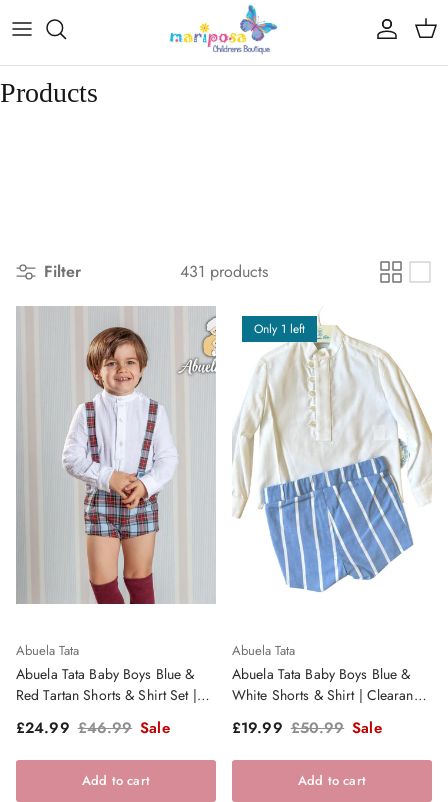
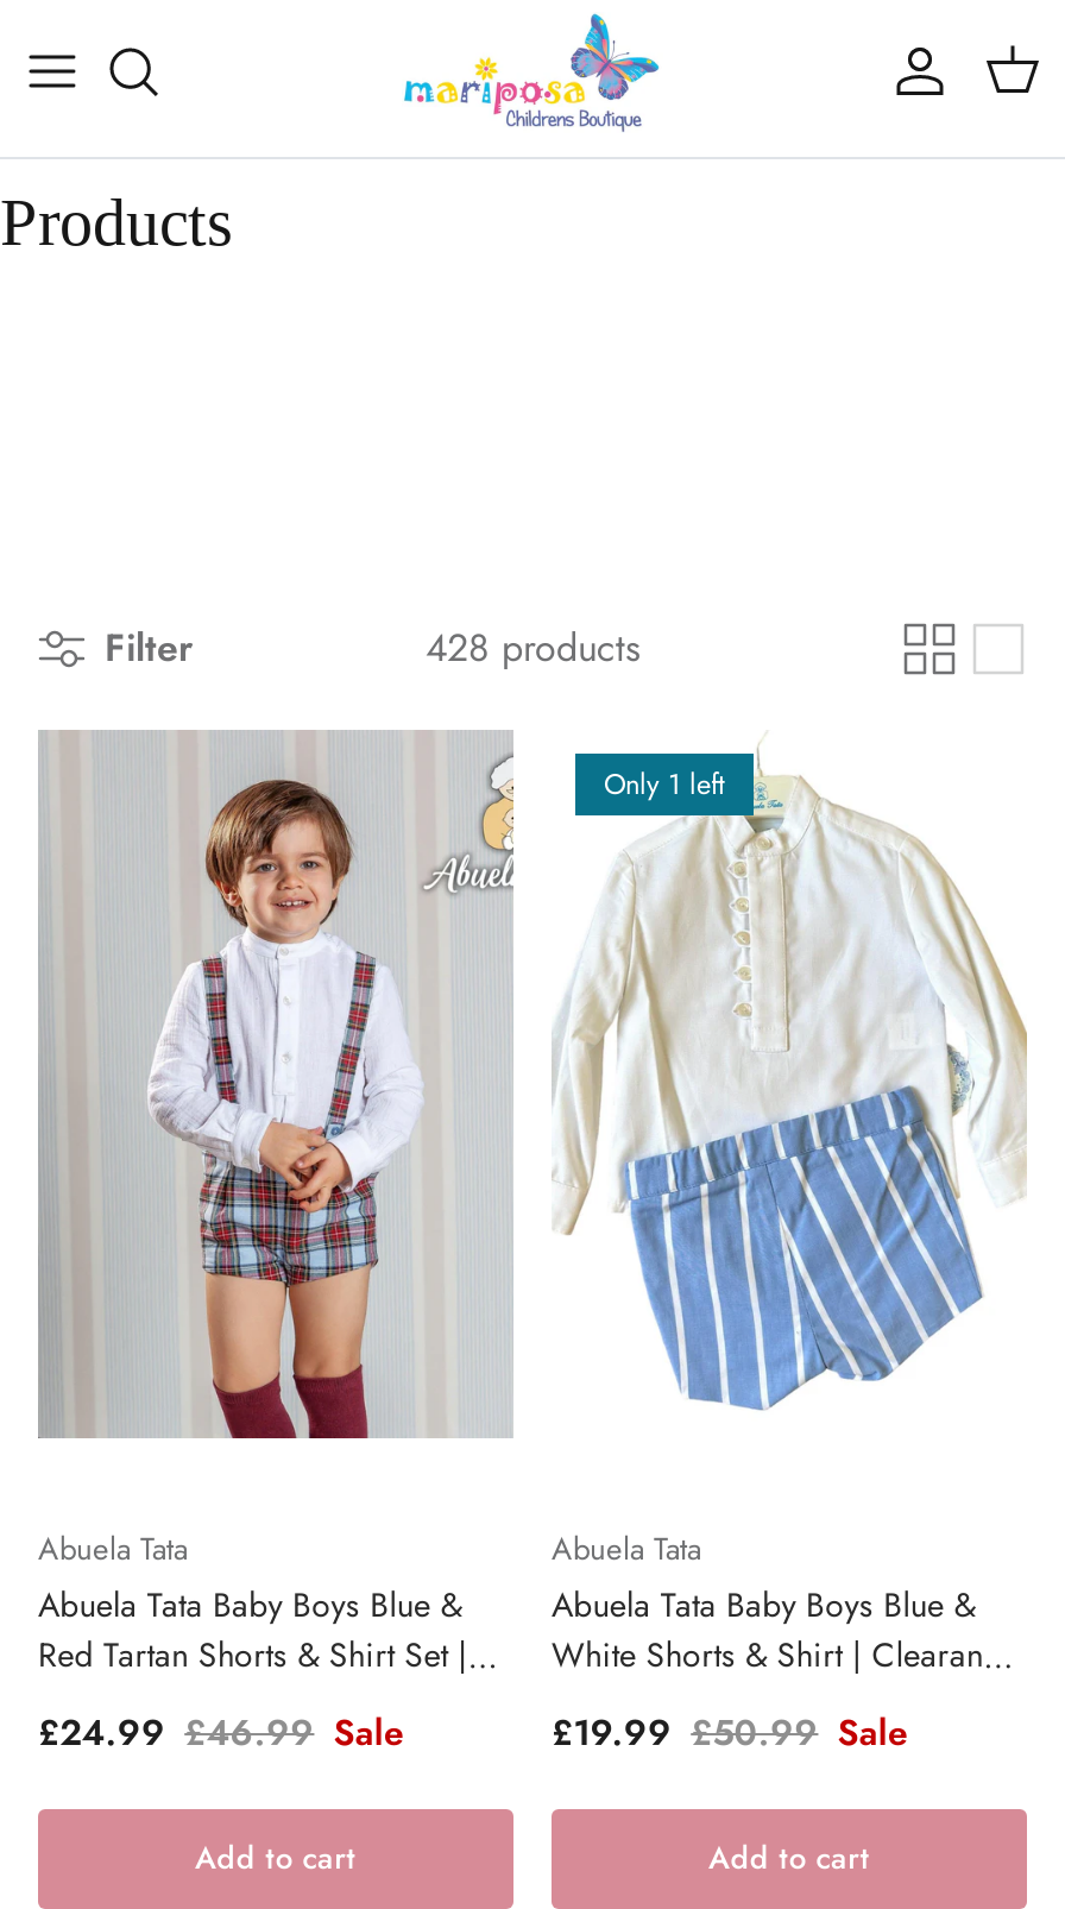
- 431 products
+ 428 products
